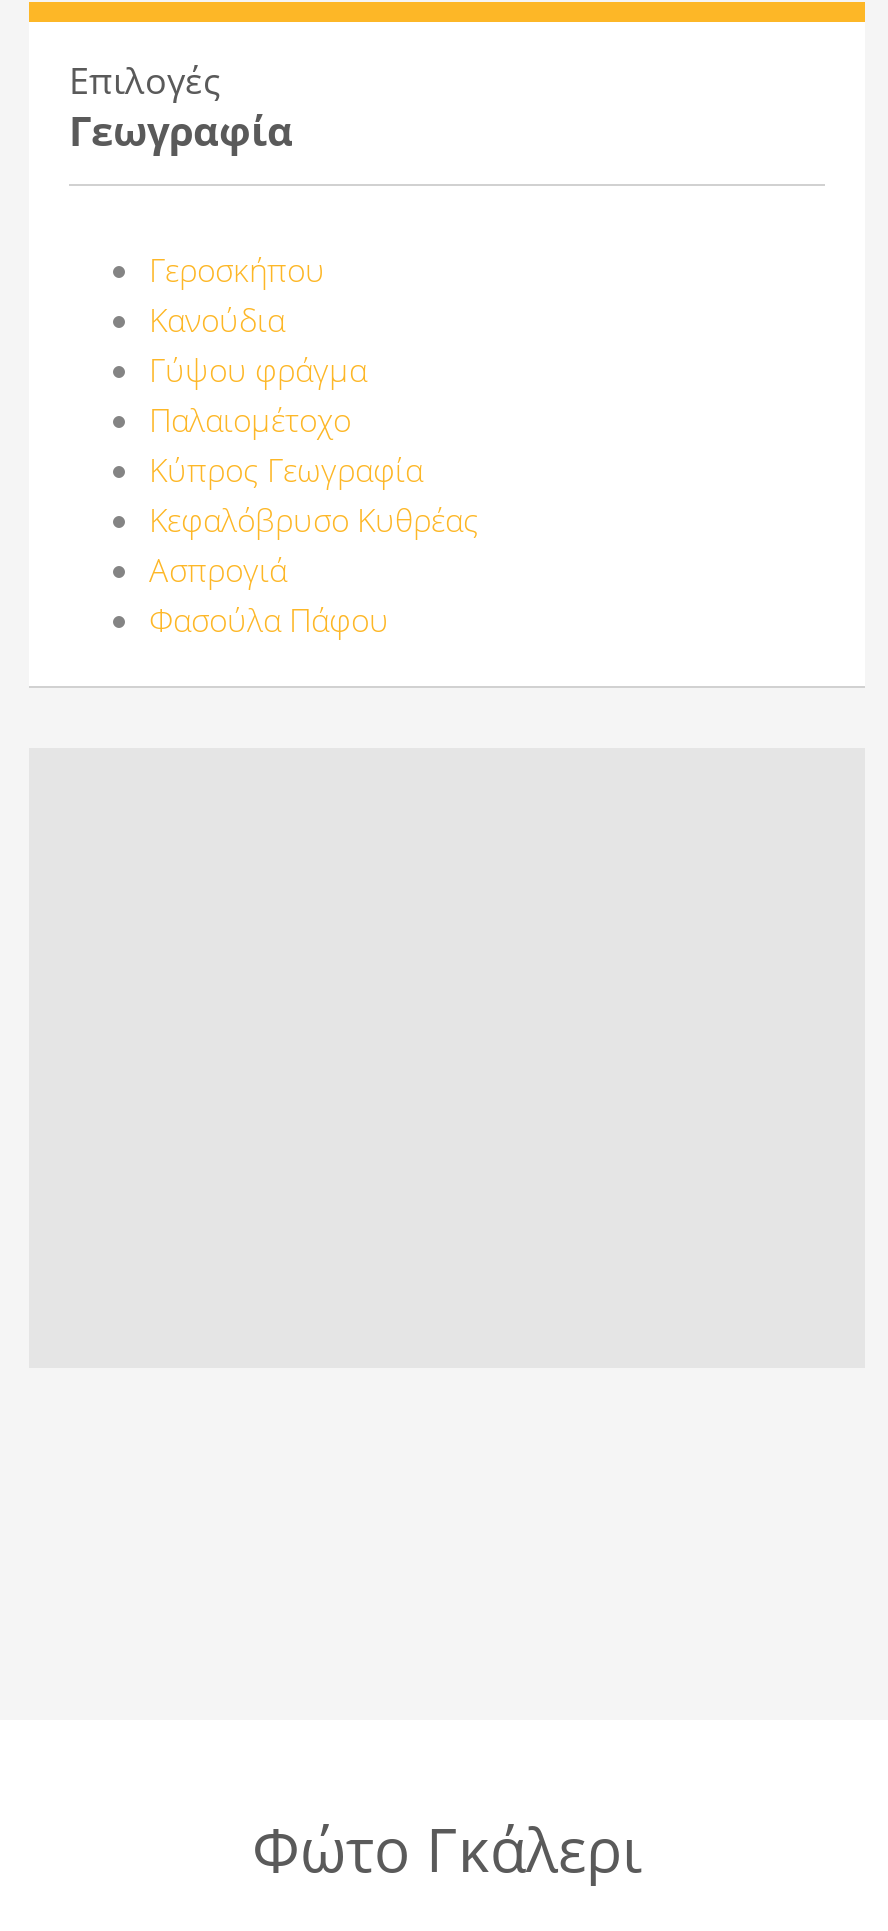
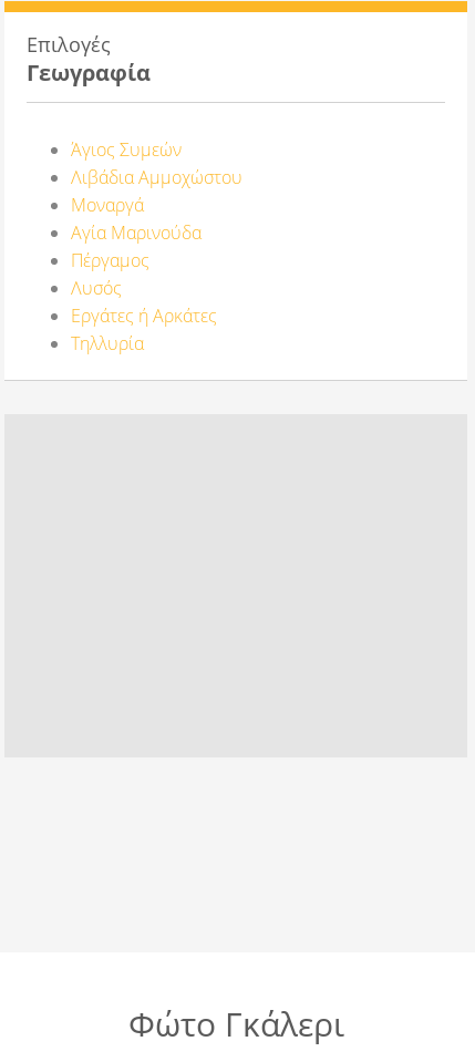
- Γεροσκήπου
- Κανούδια
- Γύψου φράγμα
- Παλαιομέτοχο
- Κύπρος Γεωγραφία
- Κεφαλόβρυσο Κυθρέας
- Ασπρογιά
- Φασούλα Πάφου
+ Άγιος Συμεών
+ Λιβάδια Αμμοχώστου
+ Μοναργά
+ Αγία Μαρινούδα
+ Πέργαμος
+ Λυσός
+ Εργάτες ή Αρκάτες
+ Τηλλυρία
